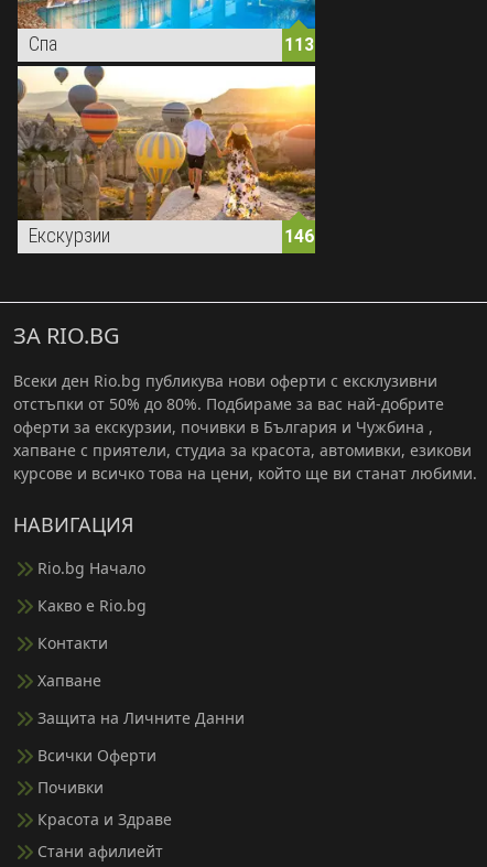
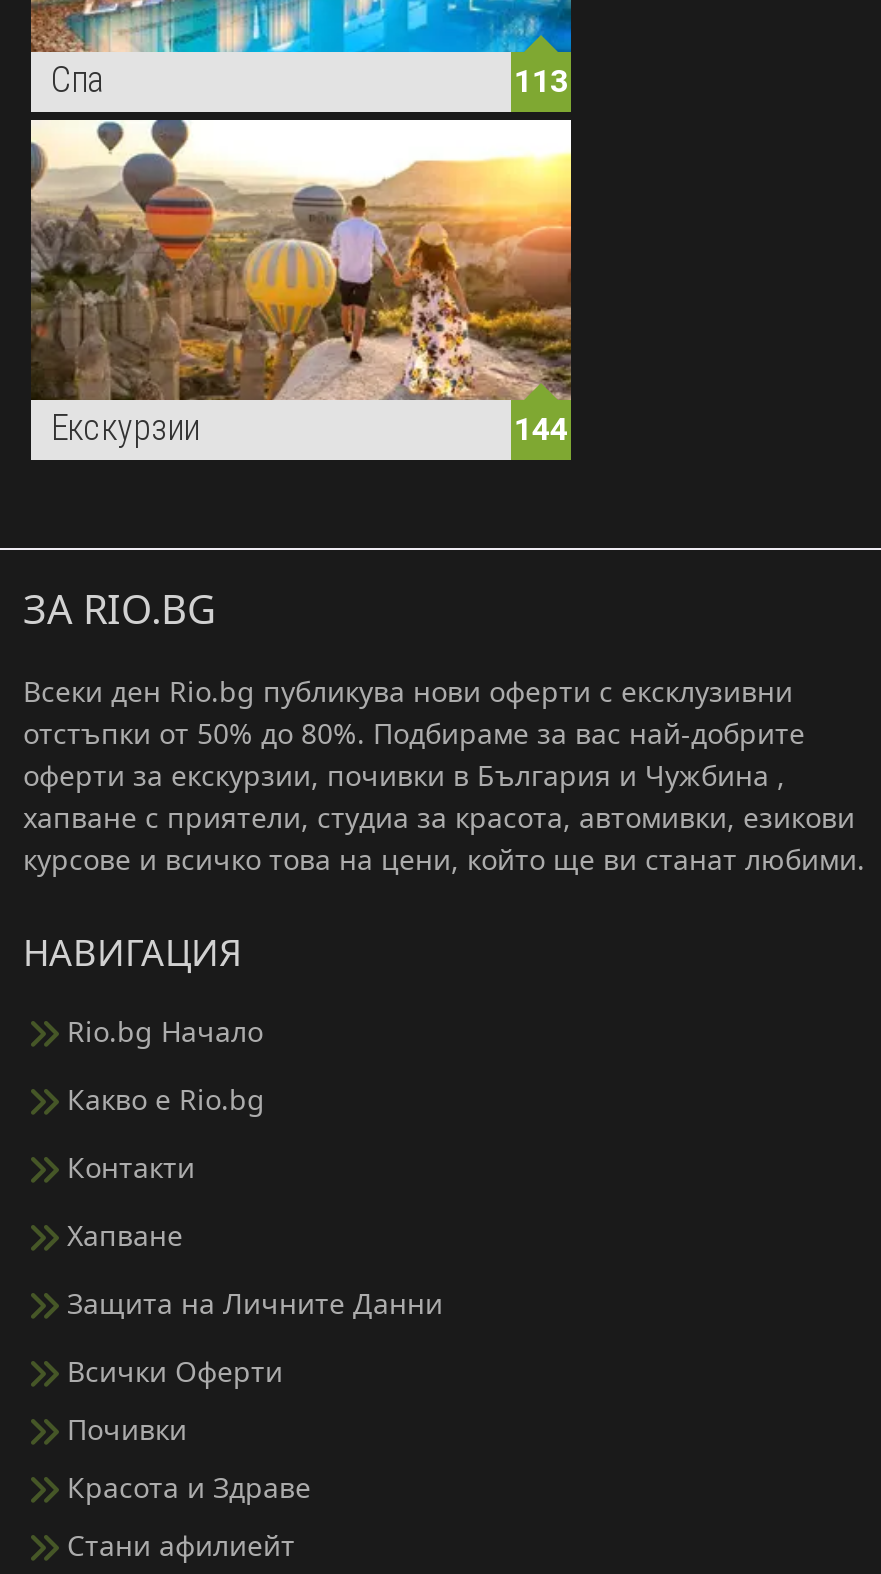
- 146
+ 144
